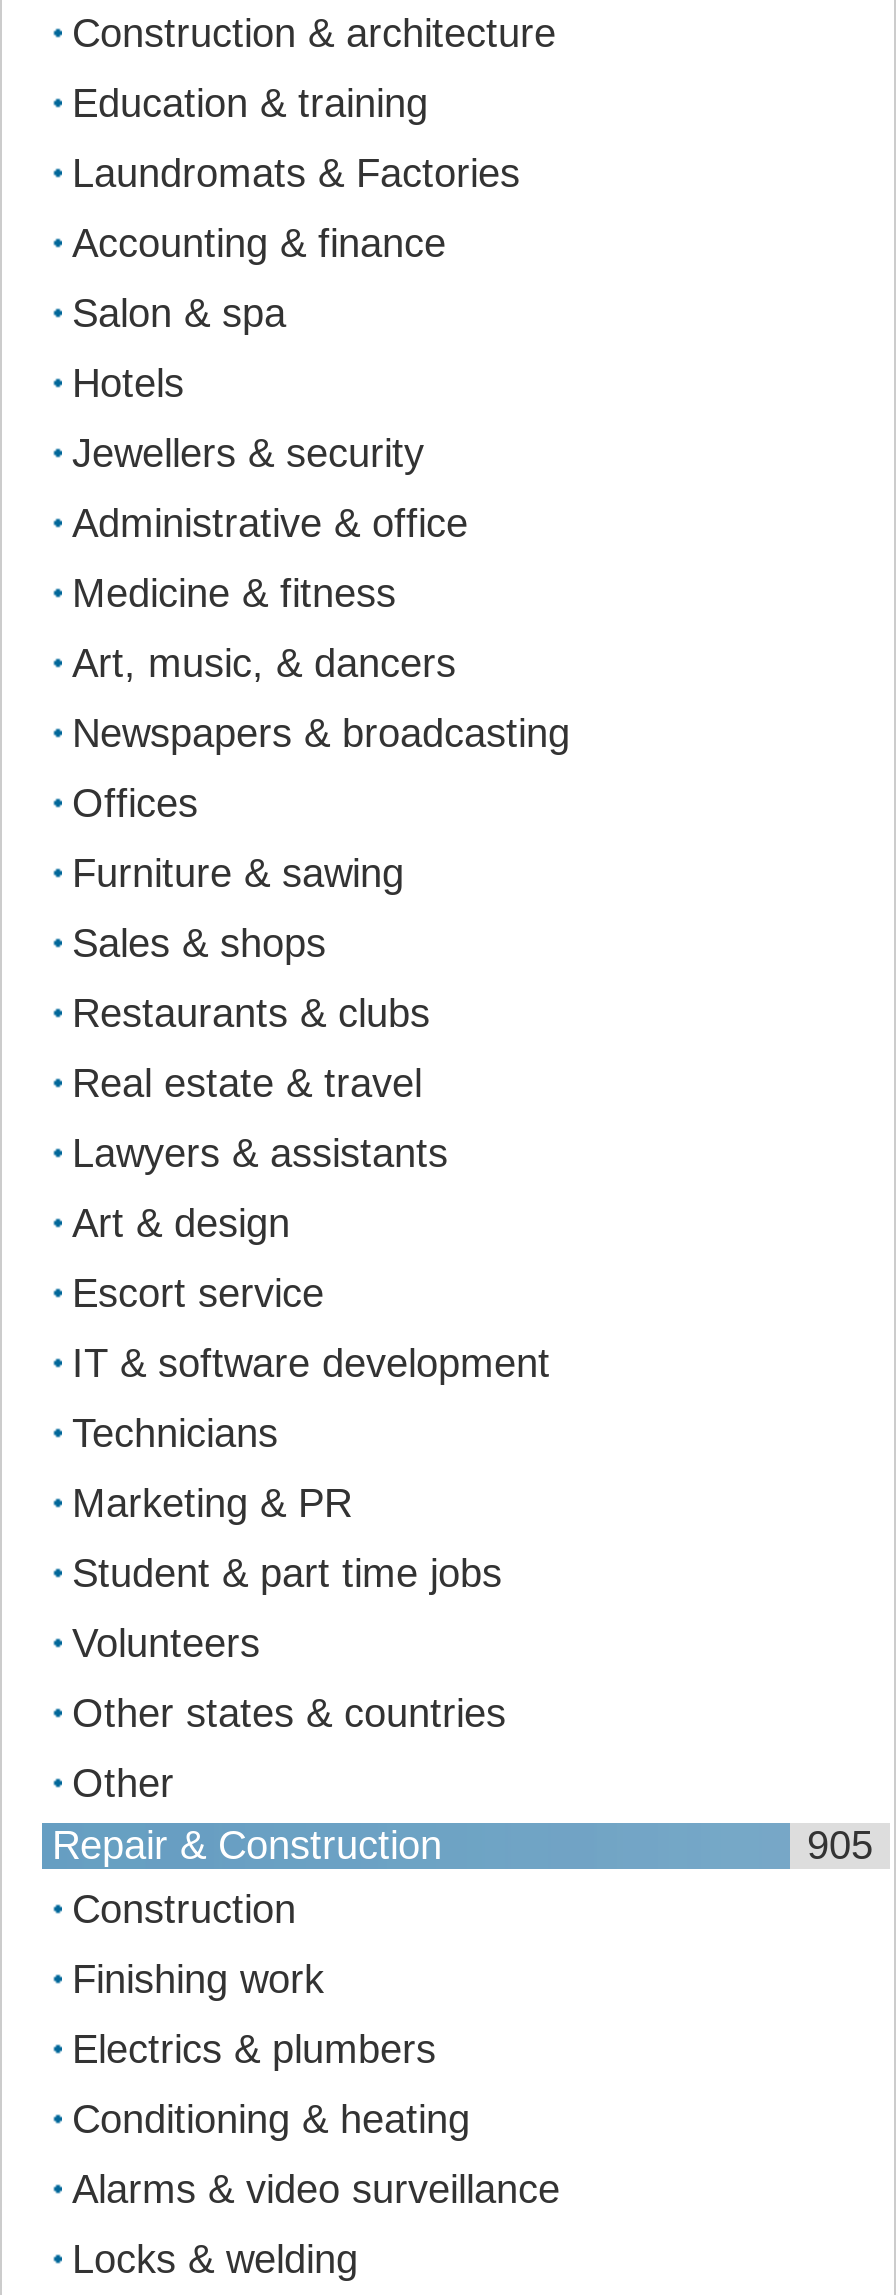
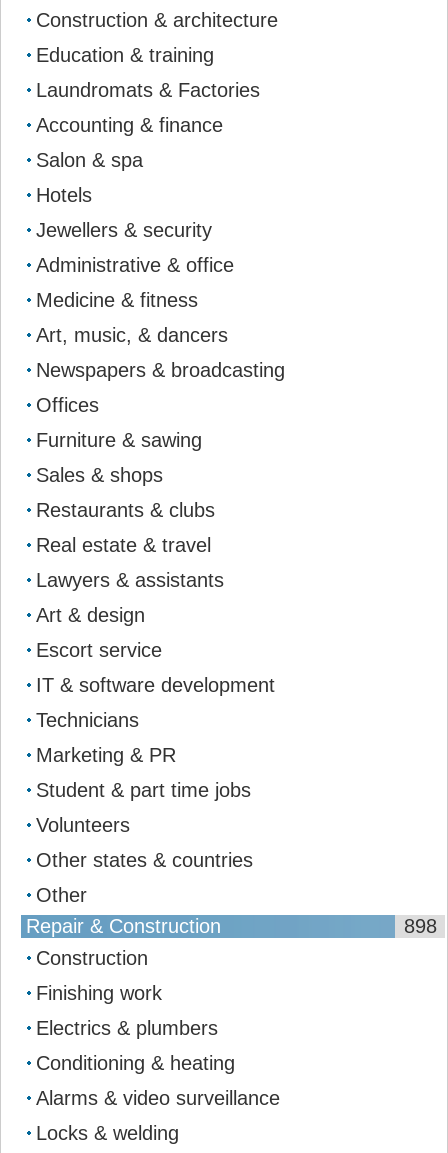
- 905
+ 898
